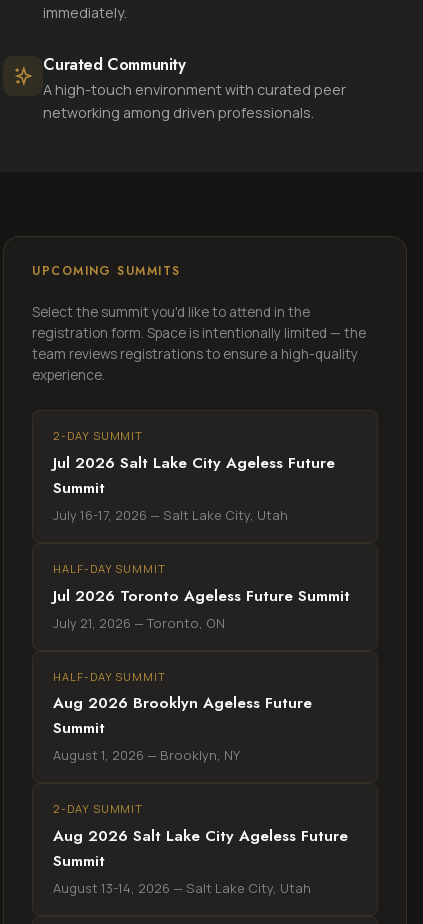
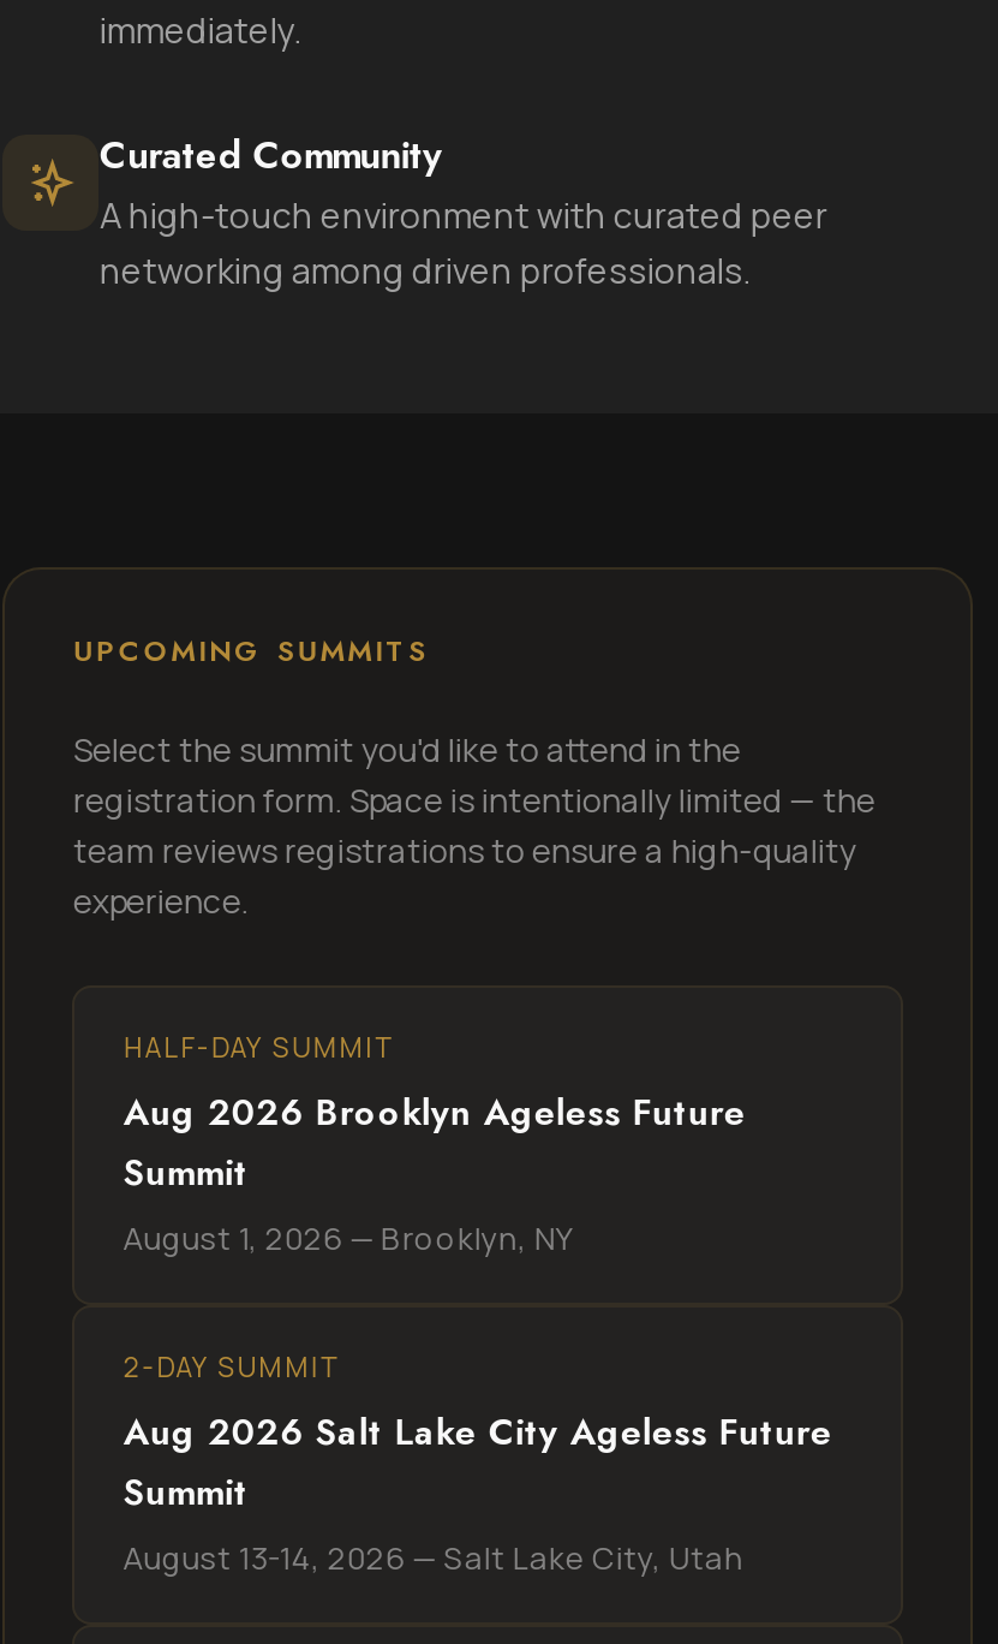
- 2-DAY SUMMIT
- Jul 2026 Salt Lake City Ageless Future
- Summit
- July 16-17, 2026 — Salt Lake City, Utah
- HALF-DAY SUMMIT
- Jul 2026 Toronto Ageless Future Summit
- July 21, 2026 — Toronto, ON
